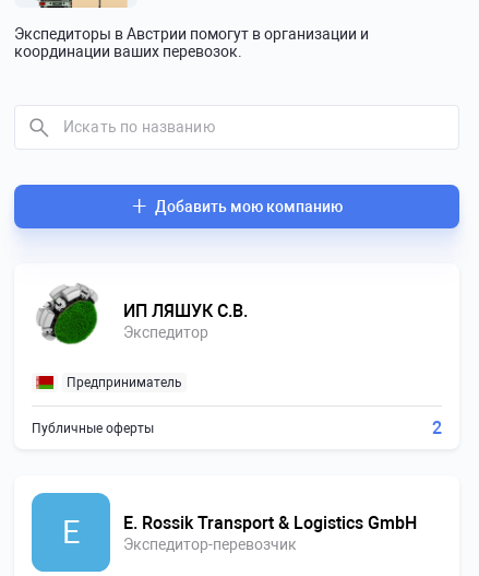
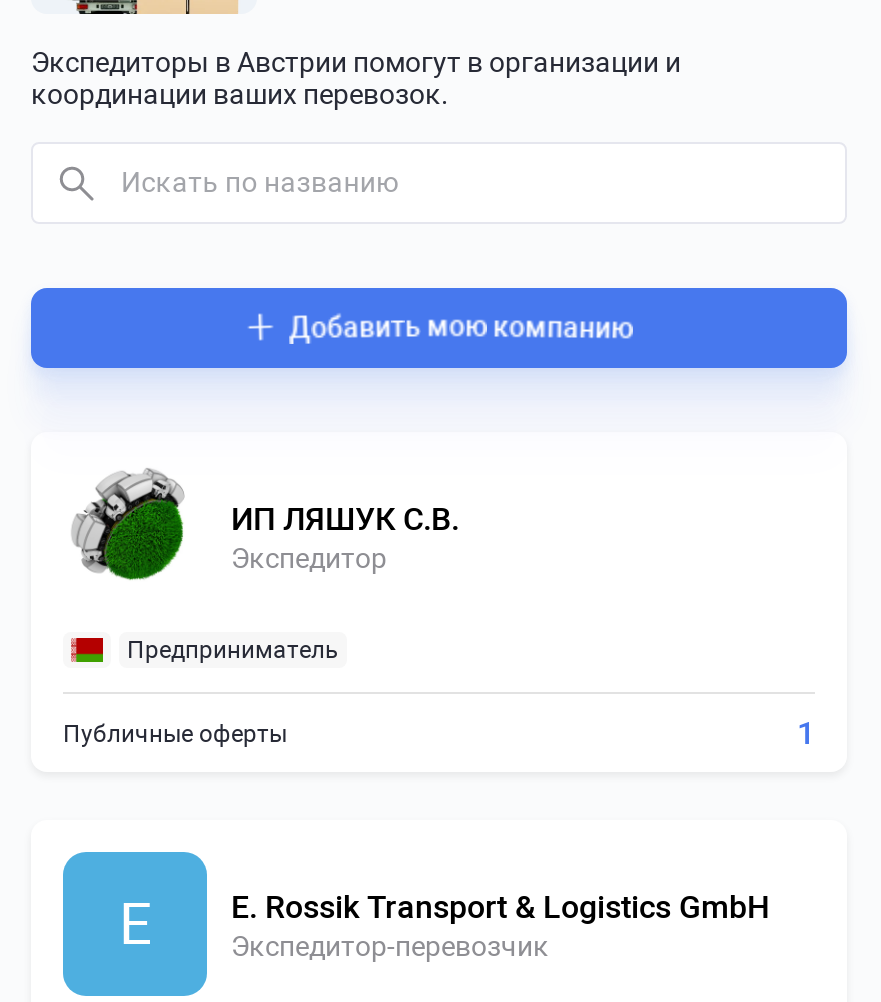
- 2
+ 1
